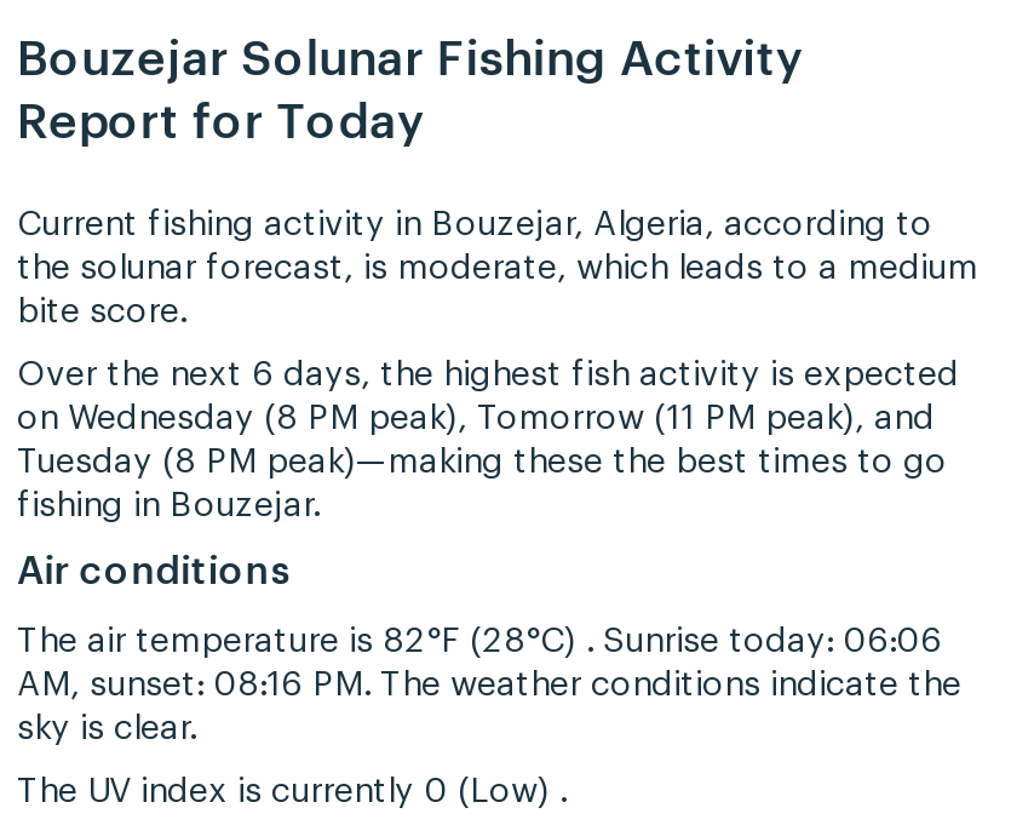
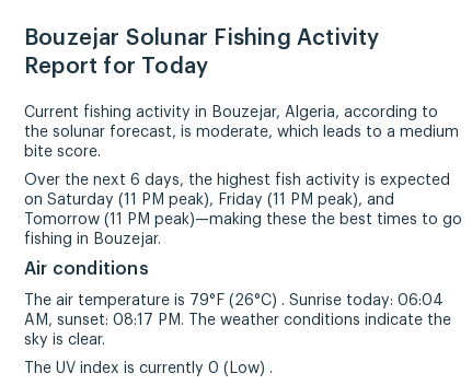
- on Wednesday (8 PM peak), Tomorrow (11 PM peak), and
+ on Saturday (11 PM peak), Friday (11 PM peak), and

- Tuesday (8 PM peak)—making these the best times to go
+ Tomorrow (11 PM peak)—making these the best times to go

- The air temperature is 82°F (28°C) . Sunrise today: 06:06
+ The air temperature is 79°F (26°C) . Sunrise today: 06:04

- AM, sunset: 08:16 PM. The weather conditions indicate the
+ AM, sunset: 08:17 PM. The weather conditions indicate the
